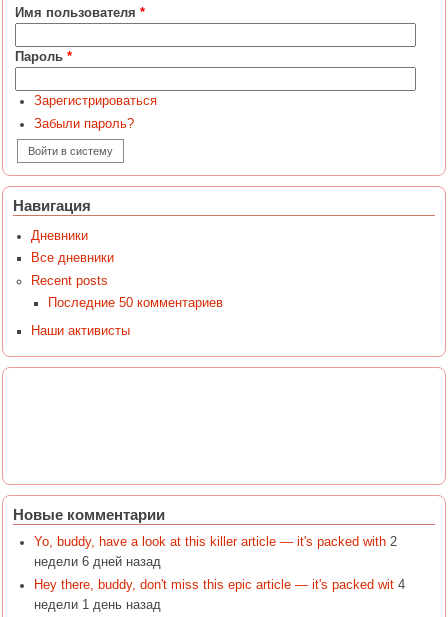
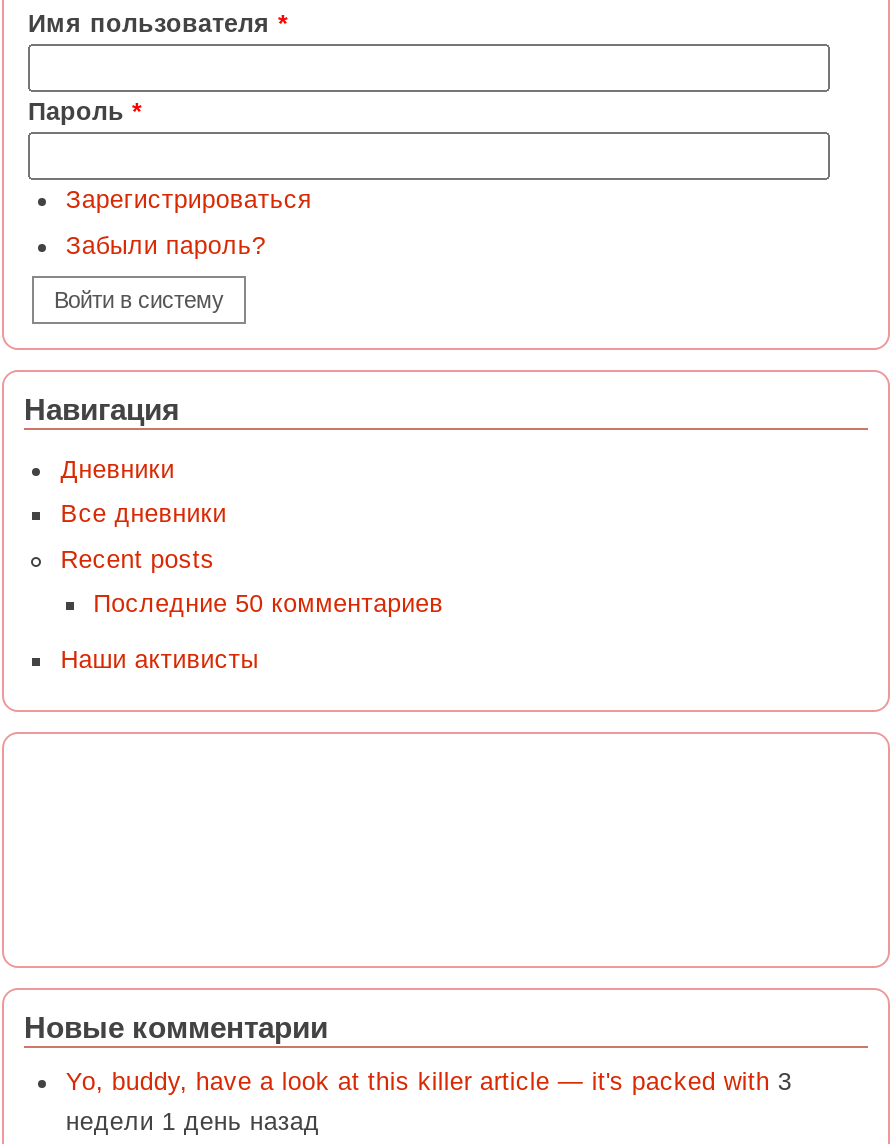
- Yo, buddy, have a look at this killer article — it's packed with 2
- недели 6 дней назад
- Hey there, buddy, don't miss this epic article — it's packed wit 4
+ Yo, buddy, have a look at this killer article — it's packed with 3
